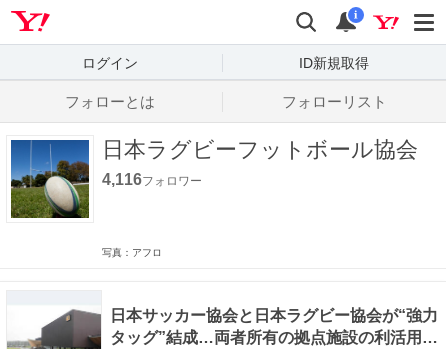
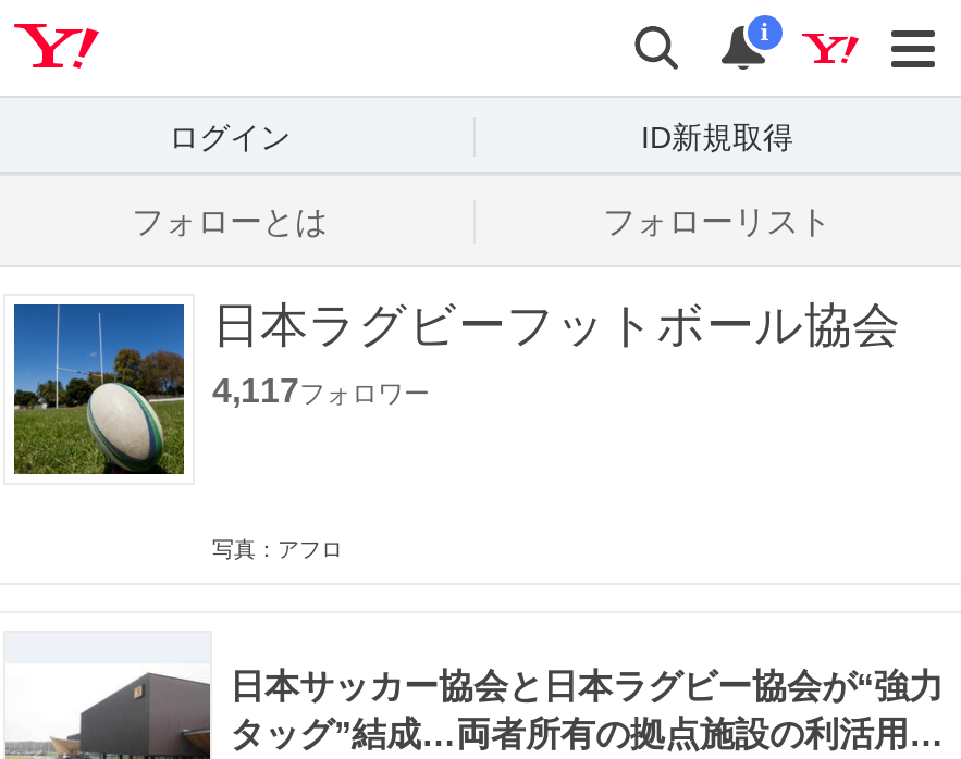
- 4,116フォロワー
+ 4,117フォロワー
